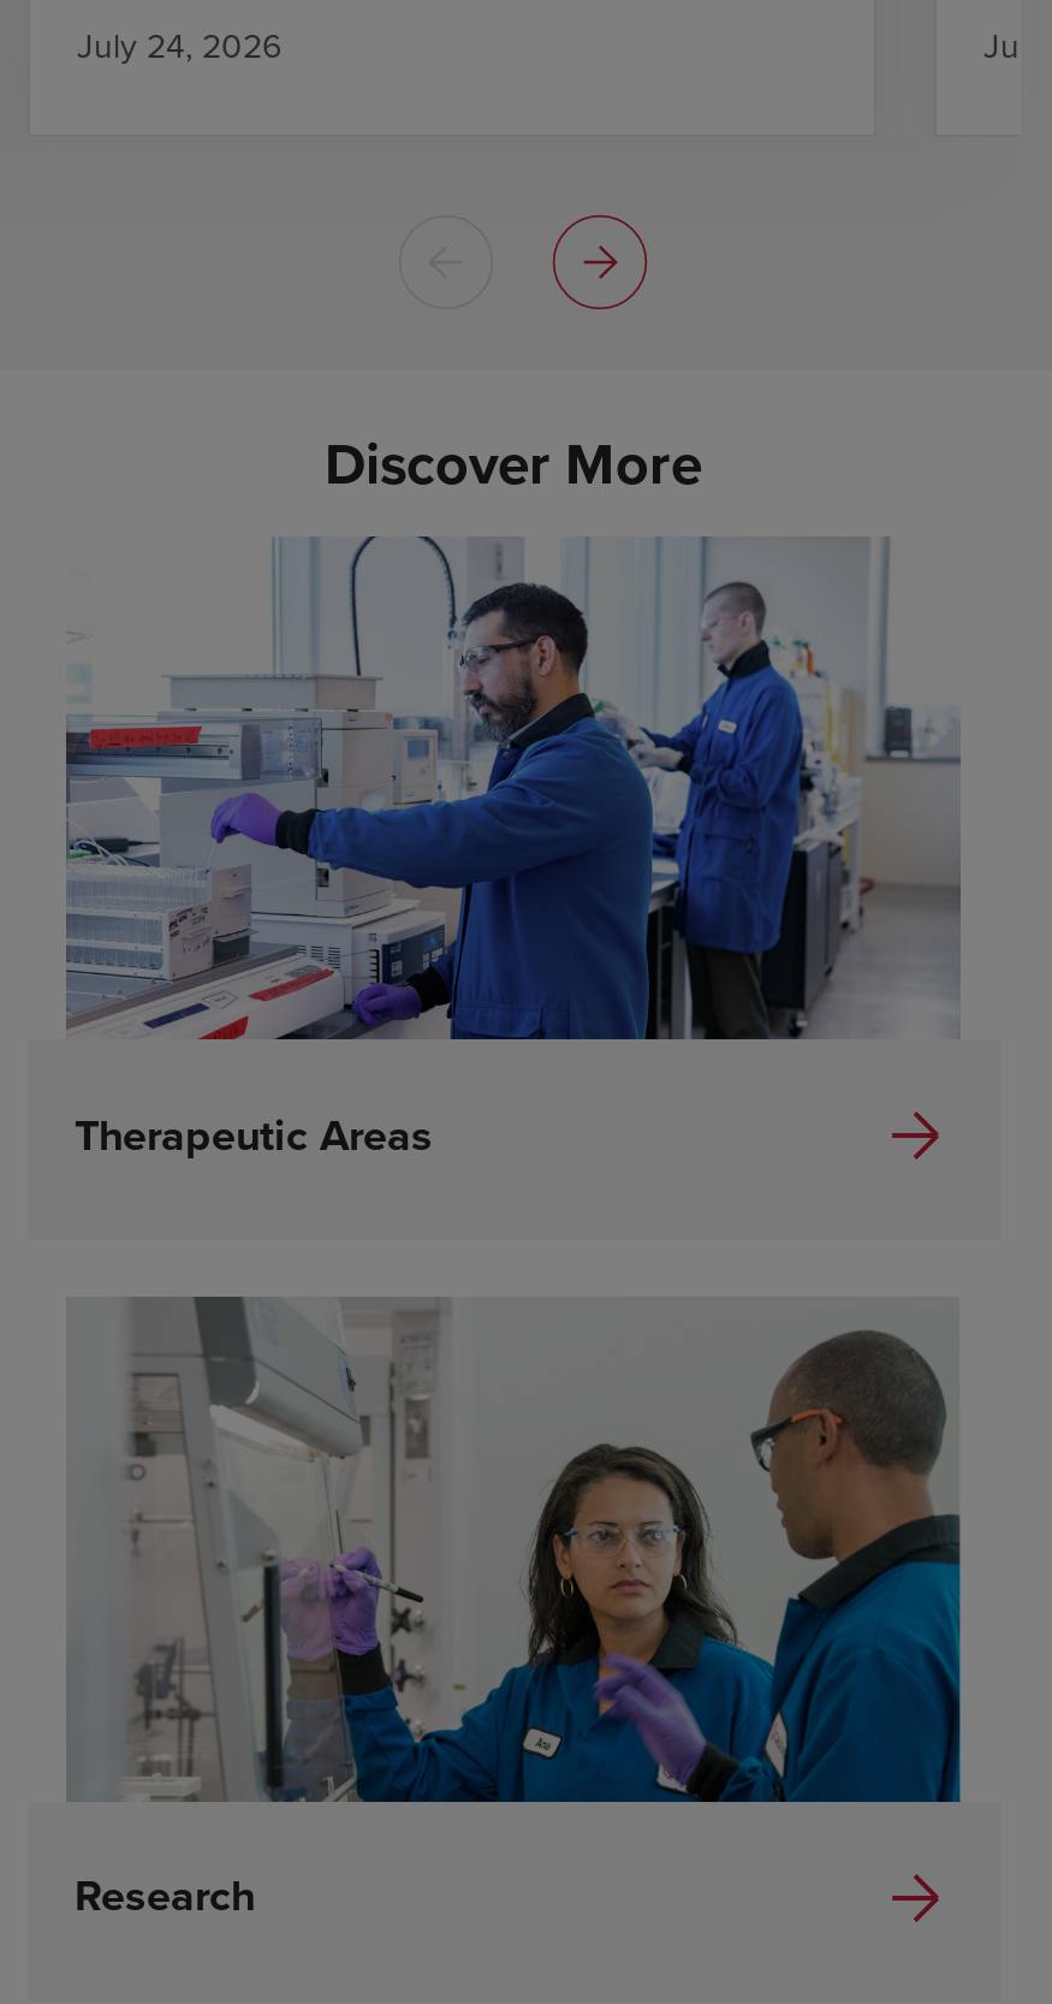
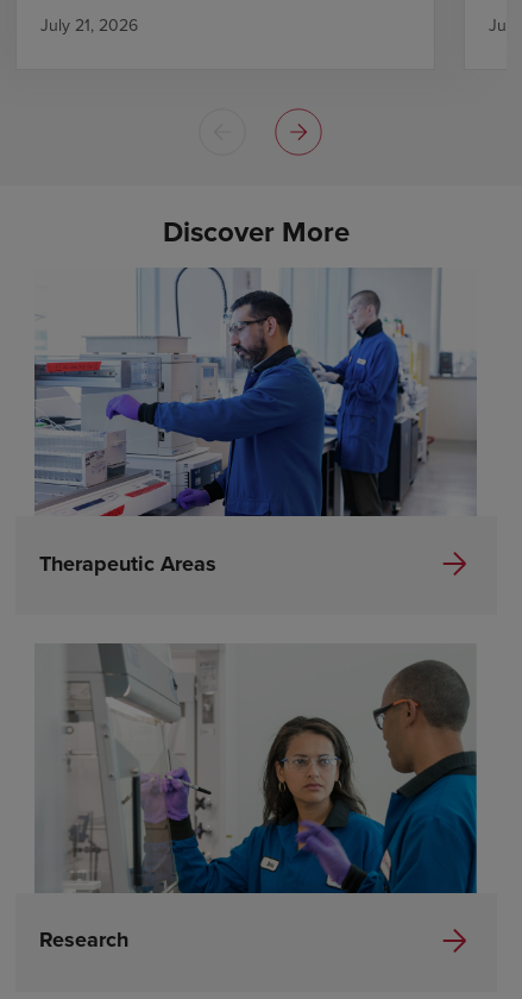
- July 24, 2026

+ July 21, 2026
